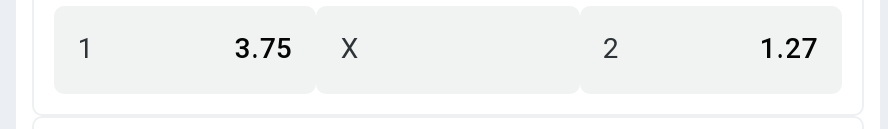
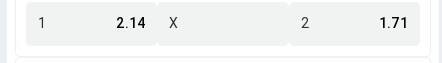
- 3.75 X
+ 2.14 X

- 1.27
+ 1.71
